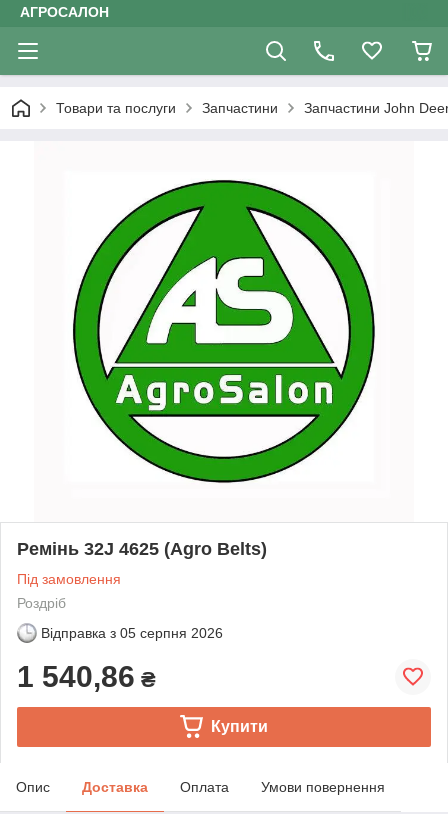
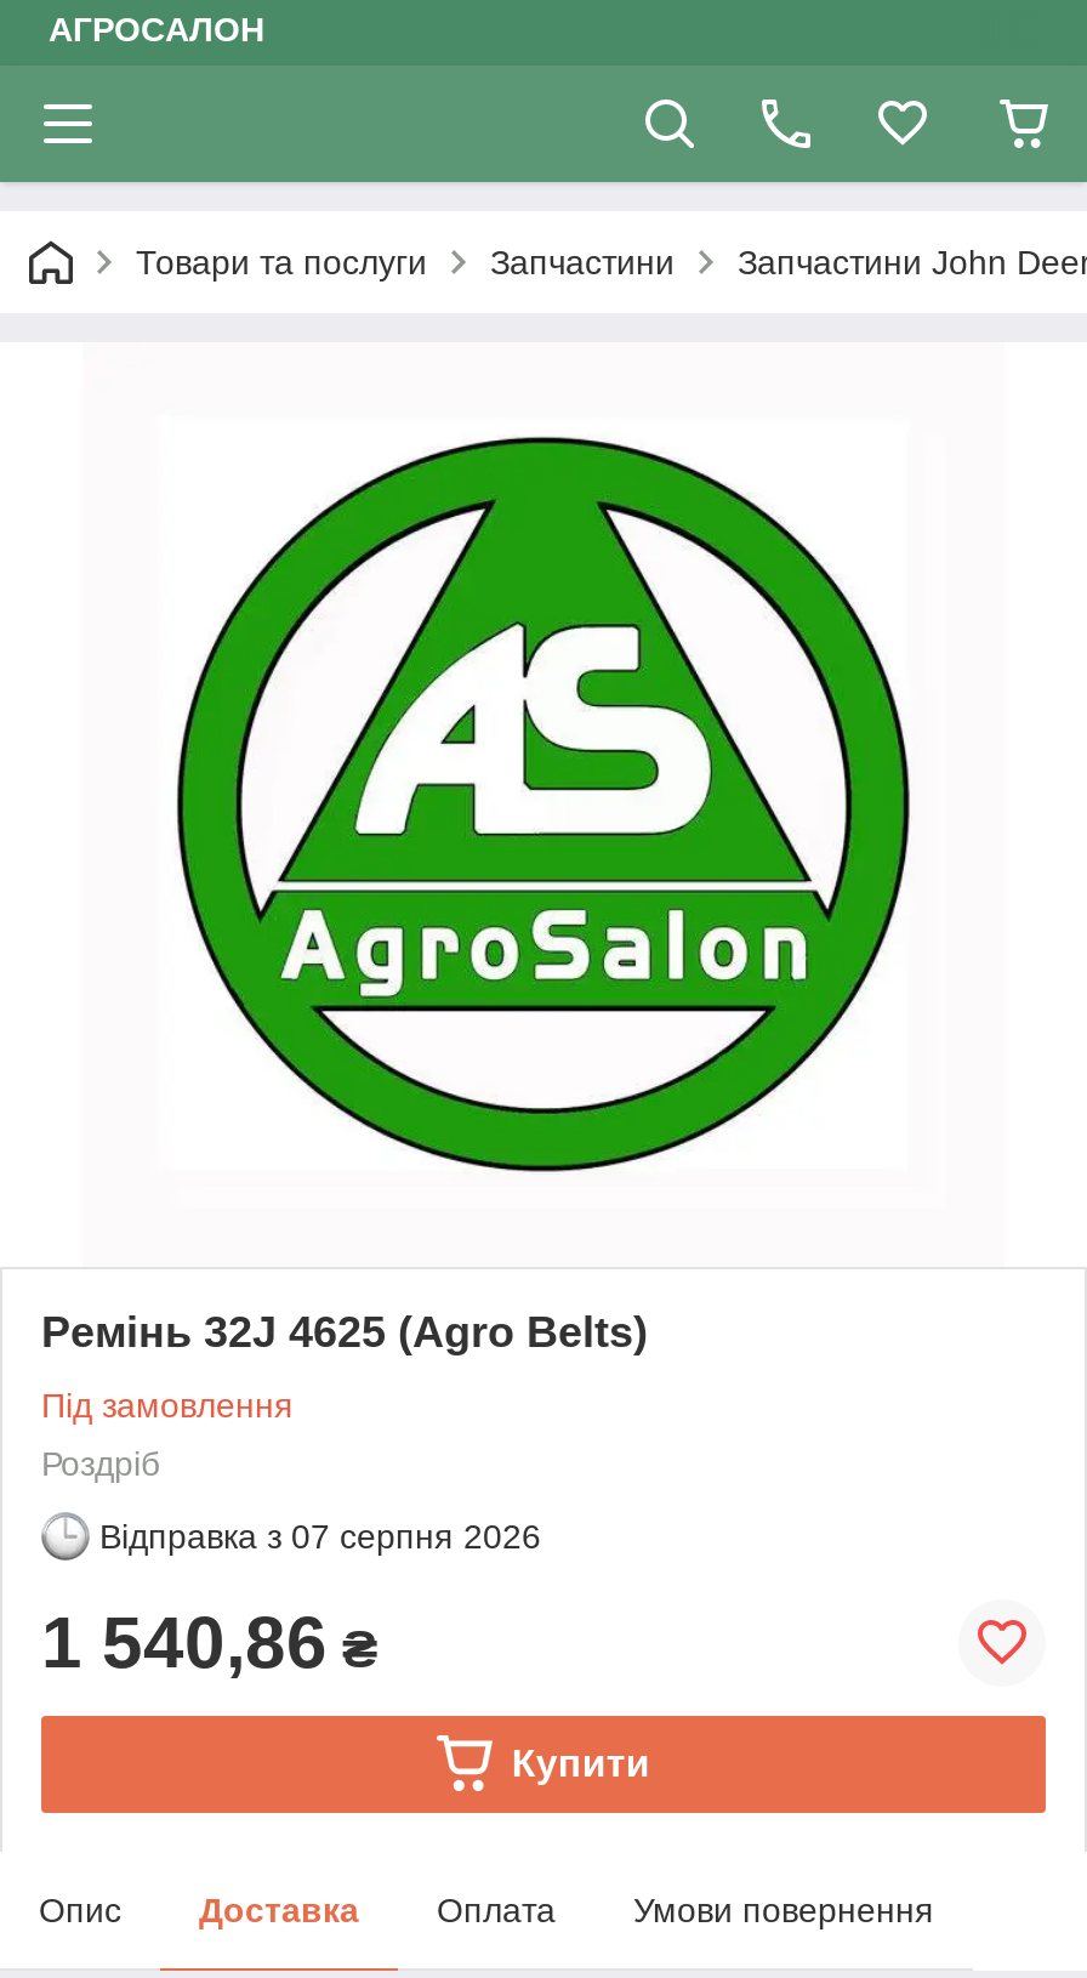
- Відправка з 05 серпня 2026
+ Відправка з 07 серпня 2026
